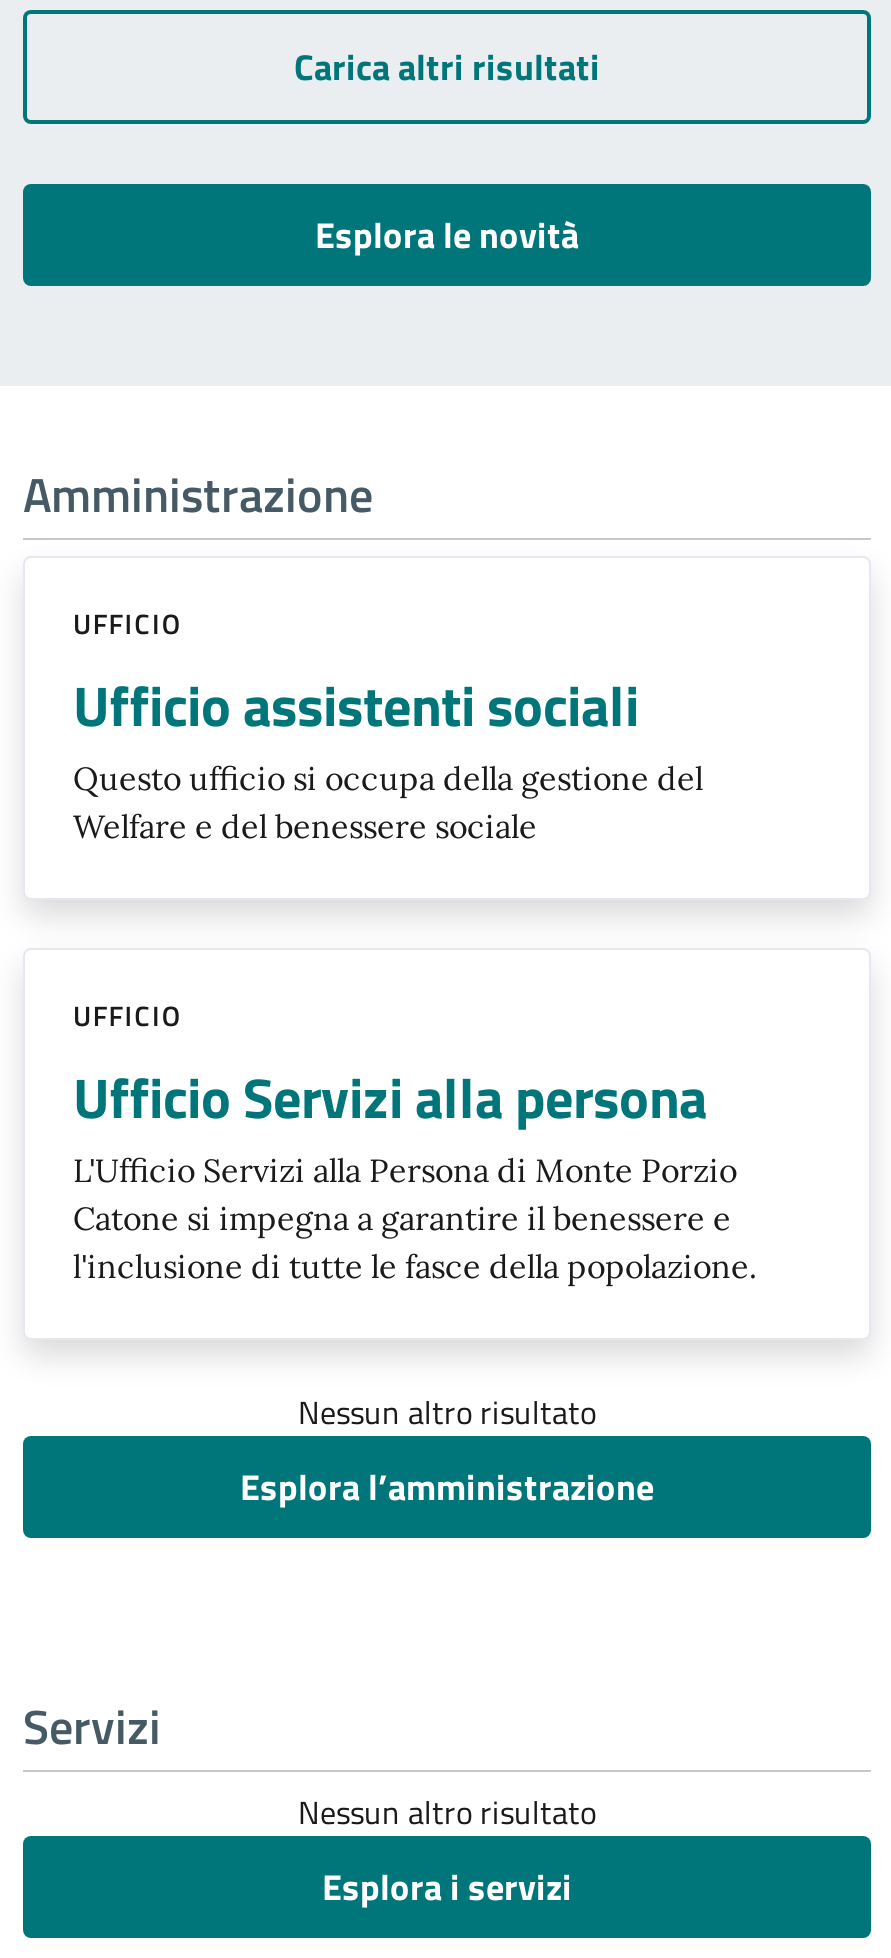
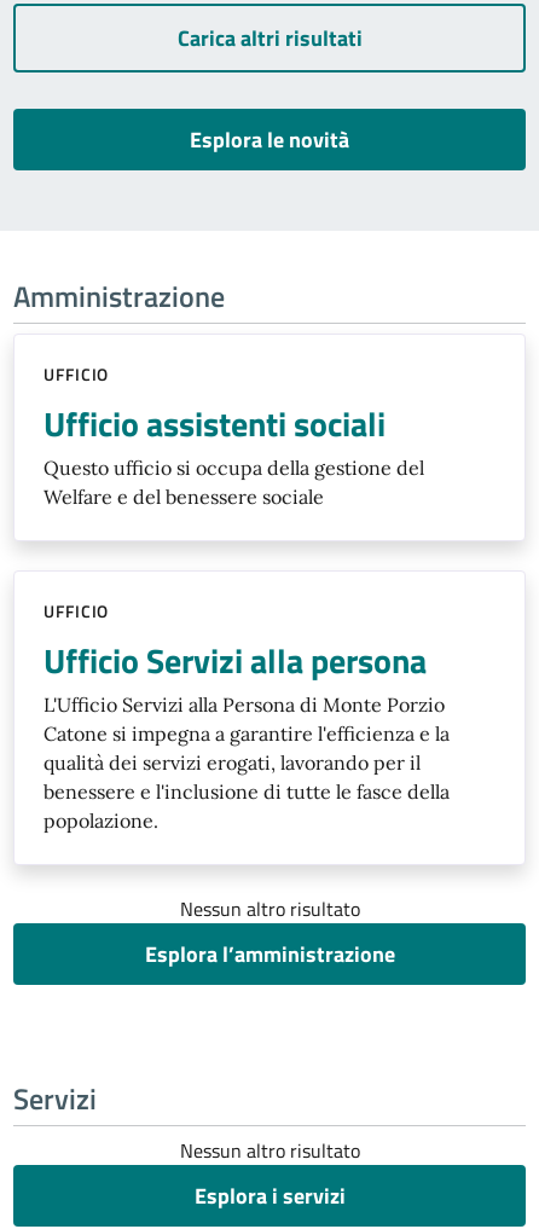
- Catone si impegna a garantire il benessere e
- l'inclusione di tutte le fasce della popolazione.
+ Catone si impegna a garantire l'efficienza e la
+ qualità dei servizi erogati, lavorando per il
+ benessere e l'inclusione di tutte le fasce della
+ popolazione.
